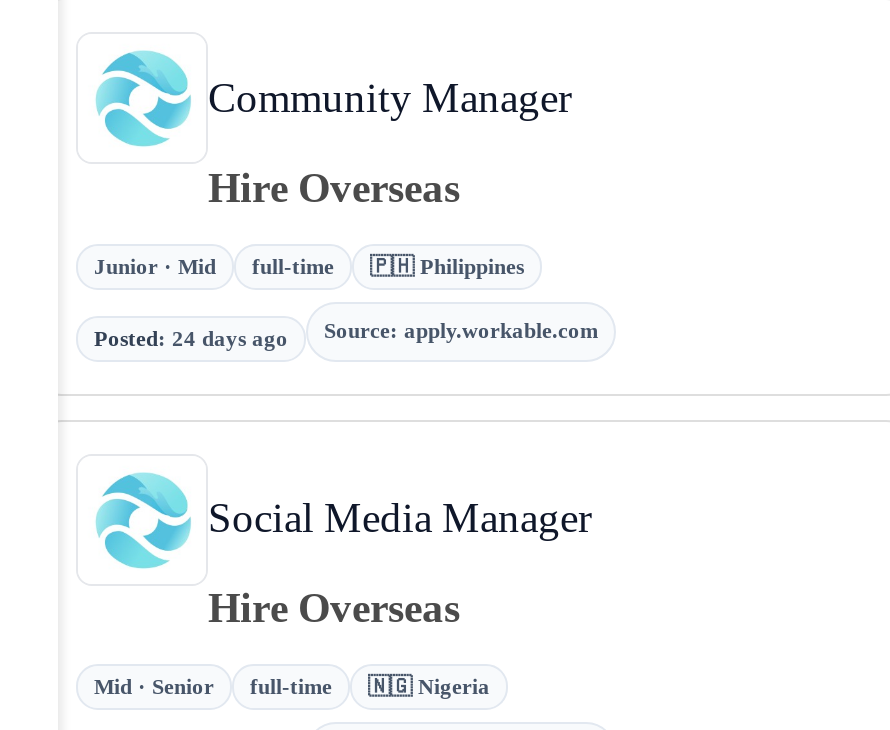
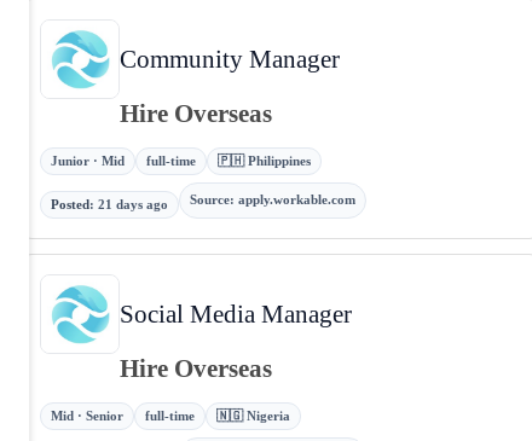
- Posted: 24 days ago
+ Posted: 21 days ago
